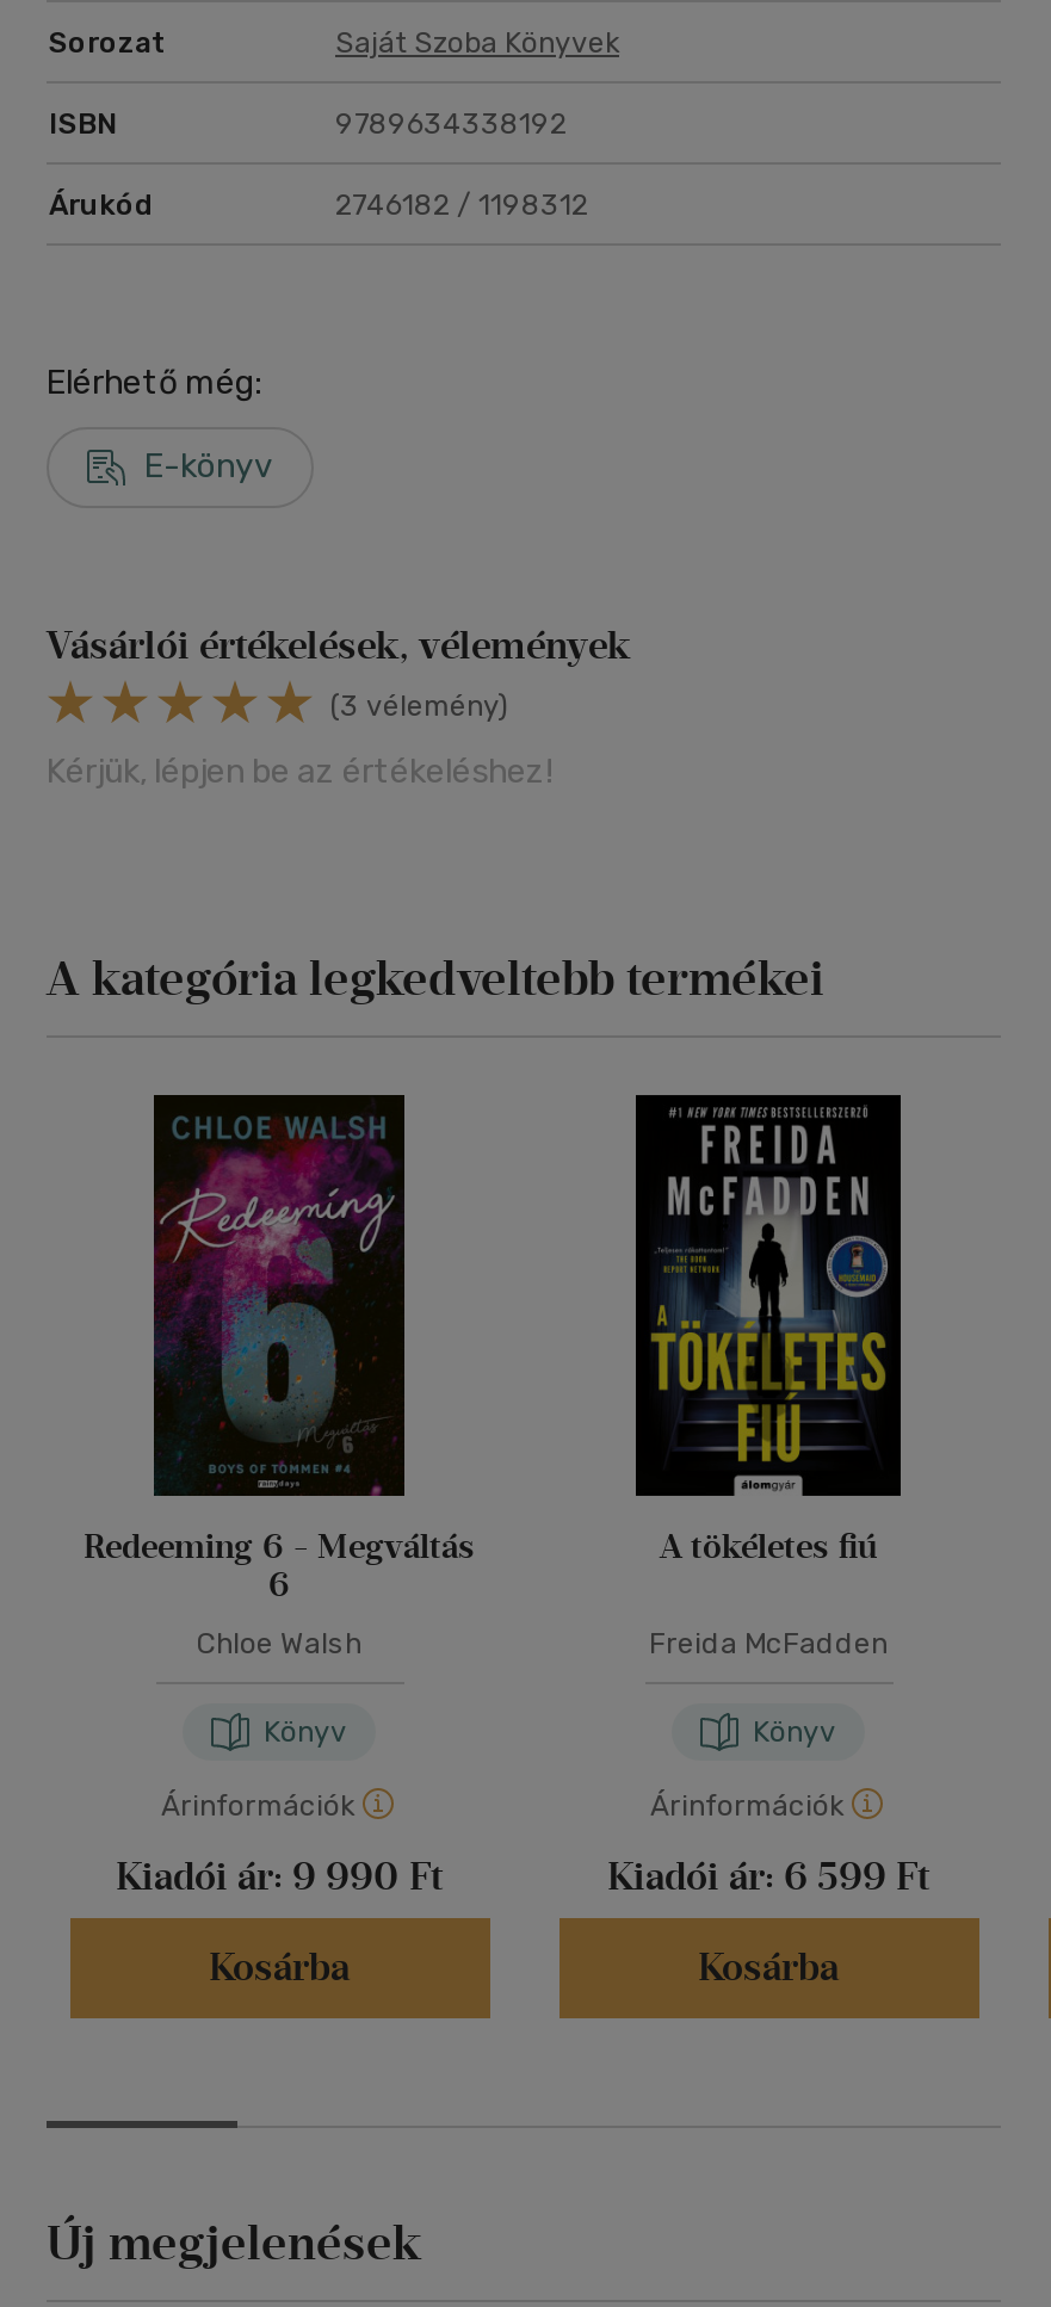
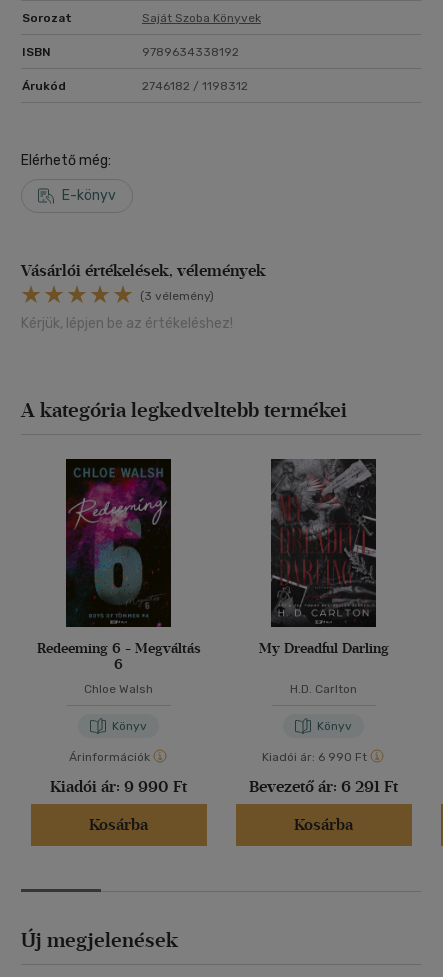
- [image]
- A tökéletes fiú
+ [image]
+ My Dreadful Darling

- Freida McFadden
+ H.D. Carlton

- Árinformációk
+ Kiadói ár: 6 990 Ft

- Kiadói ár: 6 599 Ft
+ Bevezető ár: 6 291 Ft
